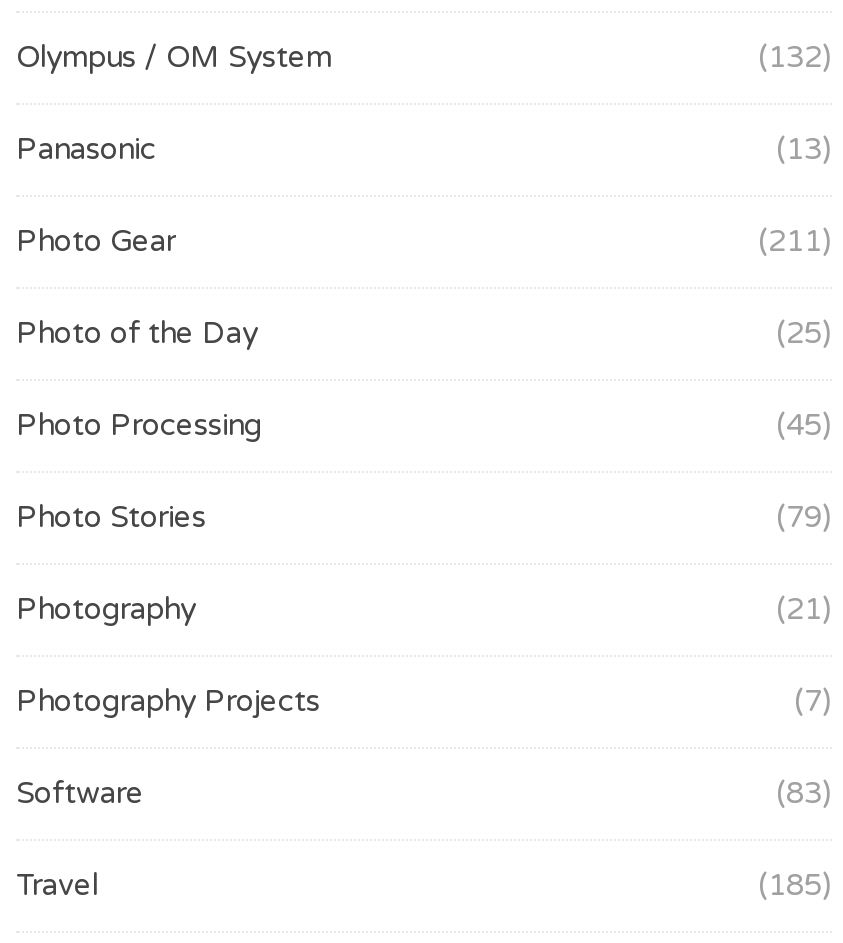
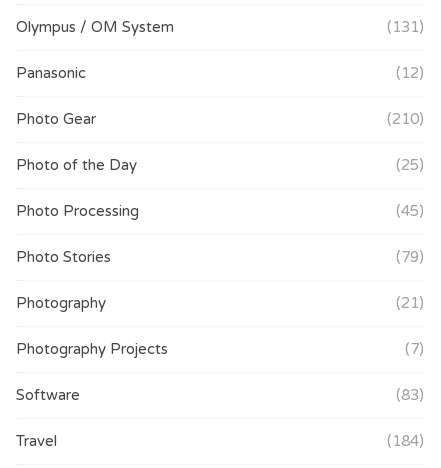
- (132)
+ (131)

- (13)
+ (12)

- (211)
+ (210)

- (185)
+ (184)
